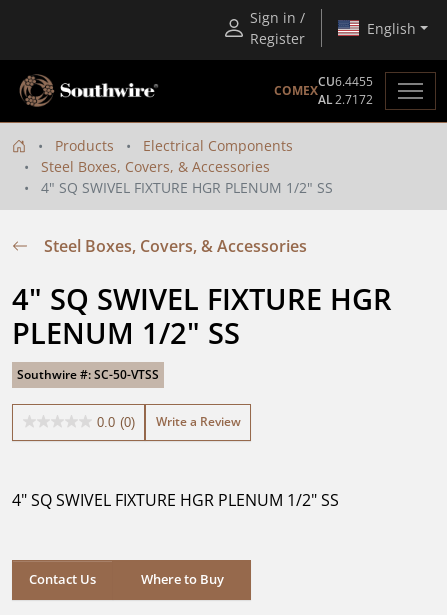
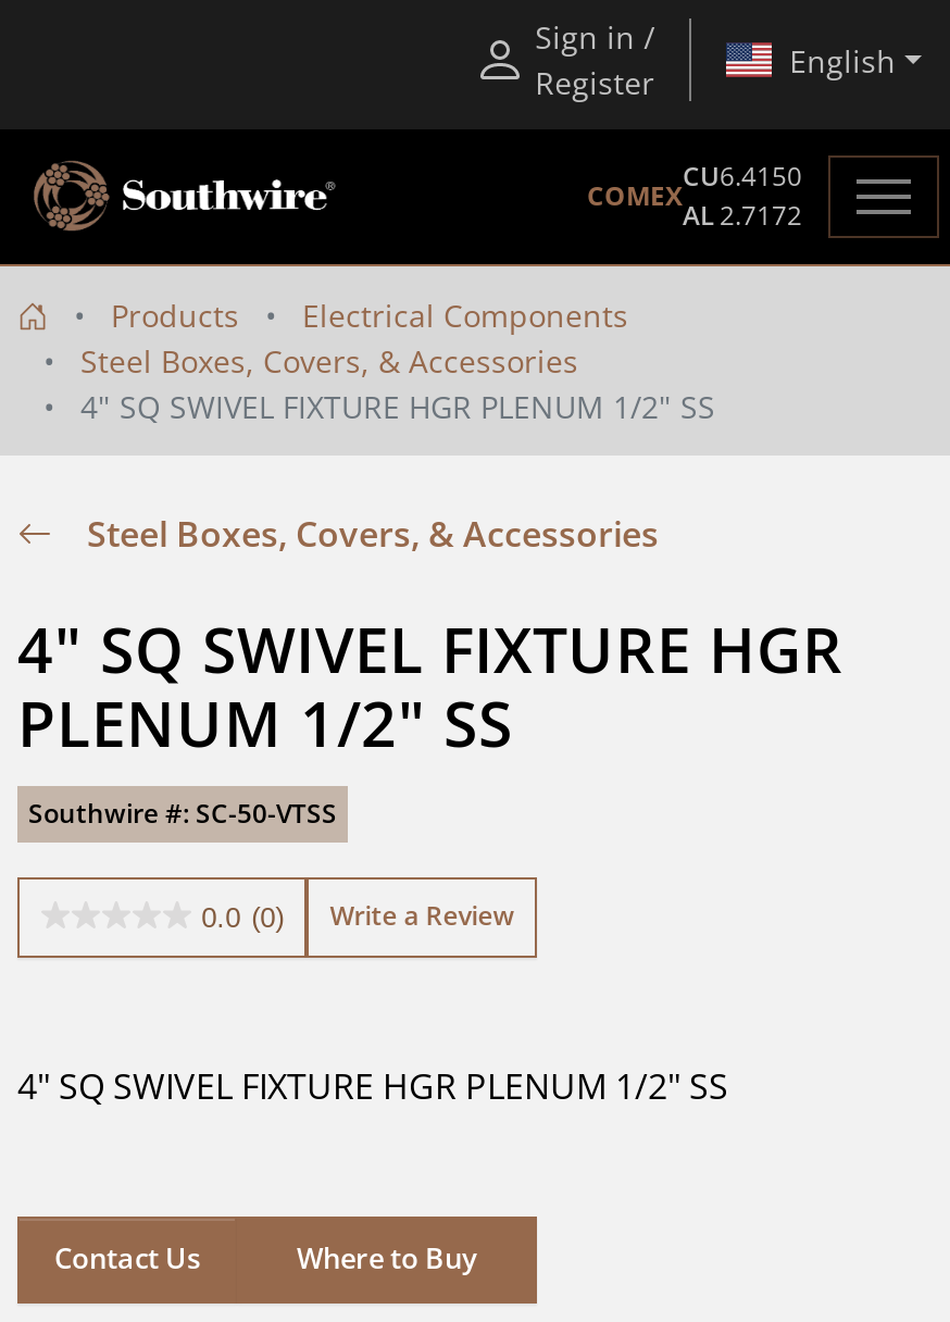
- CU6.4455
+ CU6.4150
